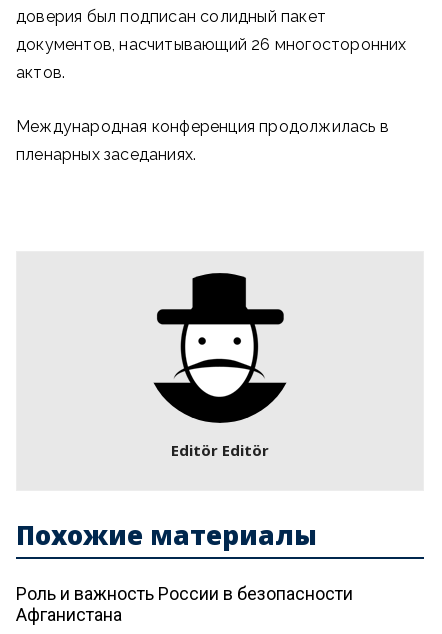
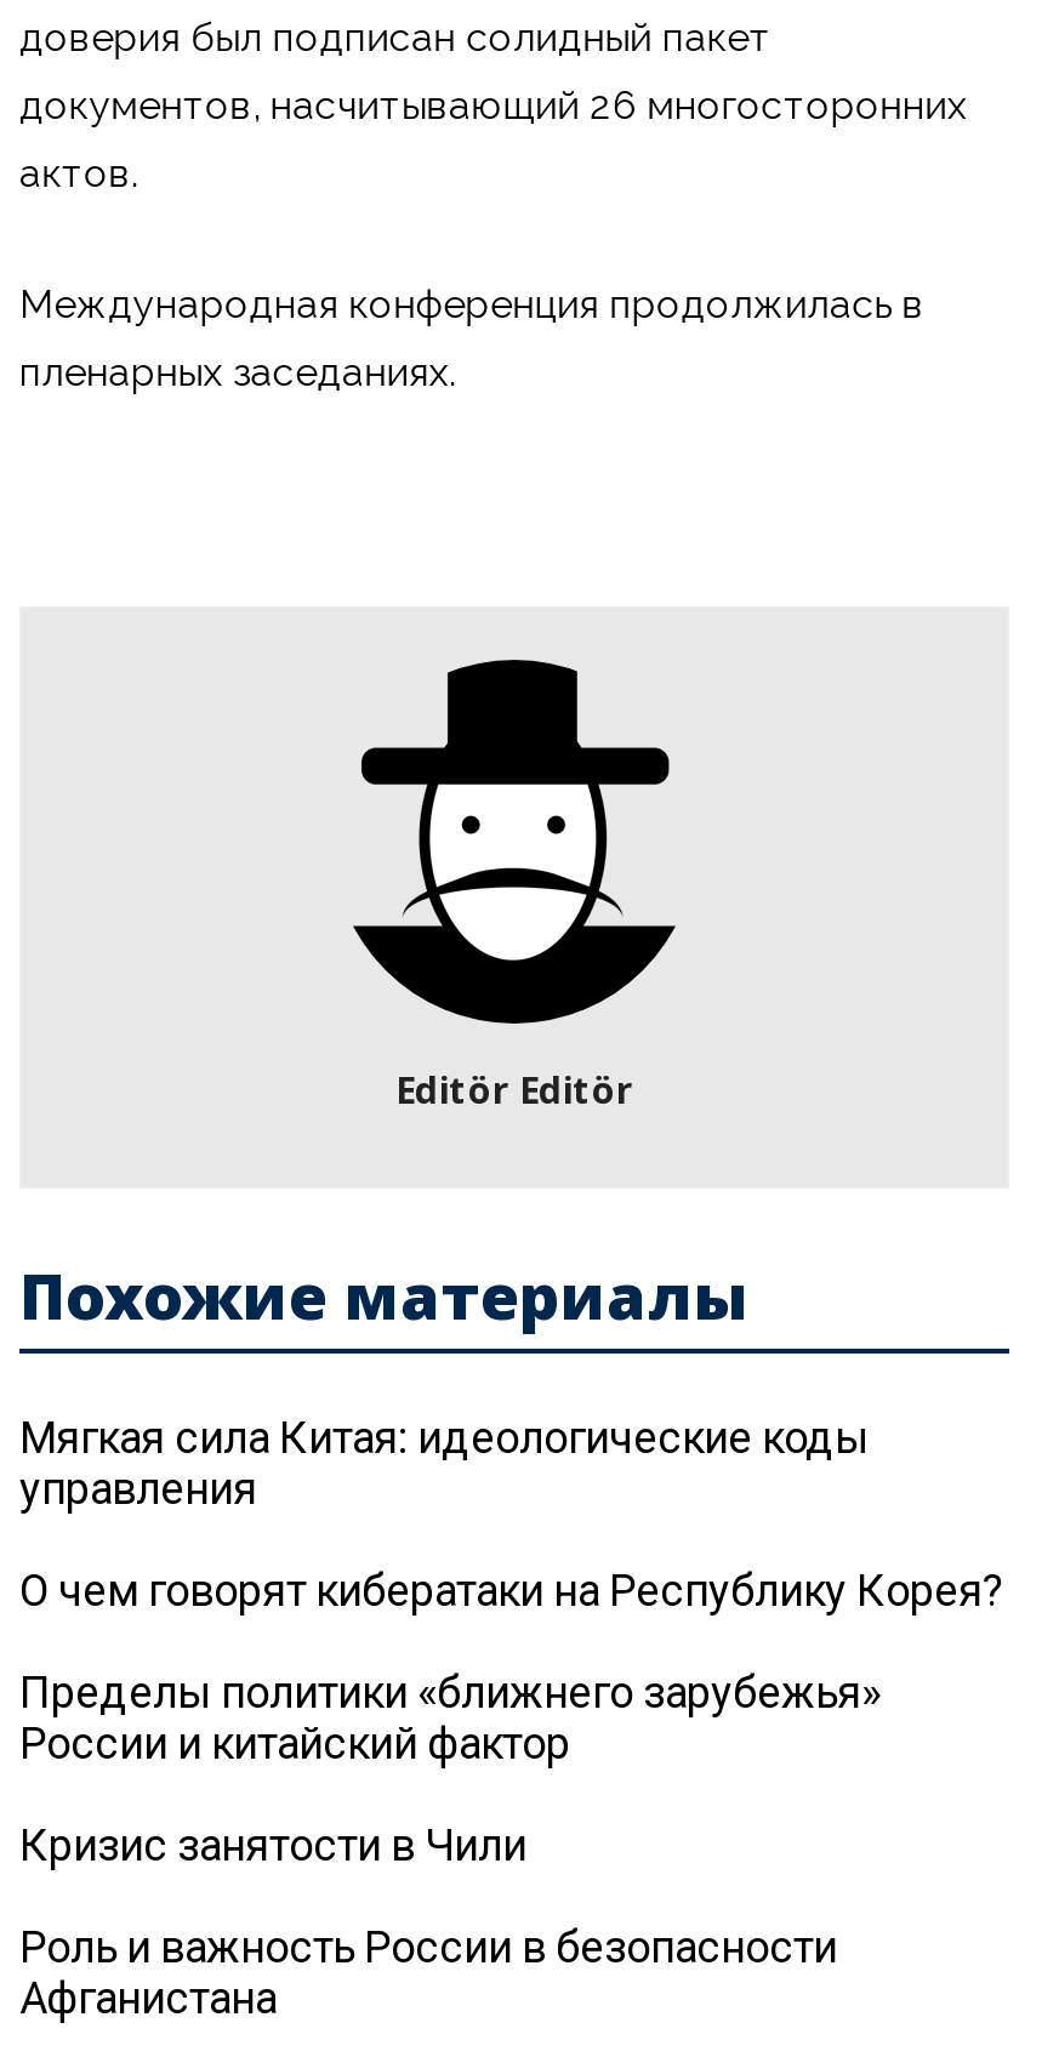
+ Мягкая сила Китая: идеологические коды
+ управления
+ О чем говорят кибератаки на Республику Корея?
+ Пределы политики «ближнего зарубежья»
+ России и китайский фактор
+ Кризис занятости в Чили
